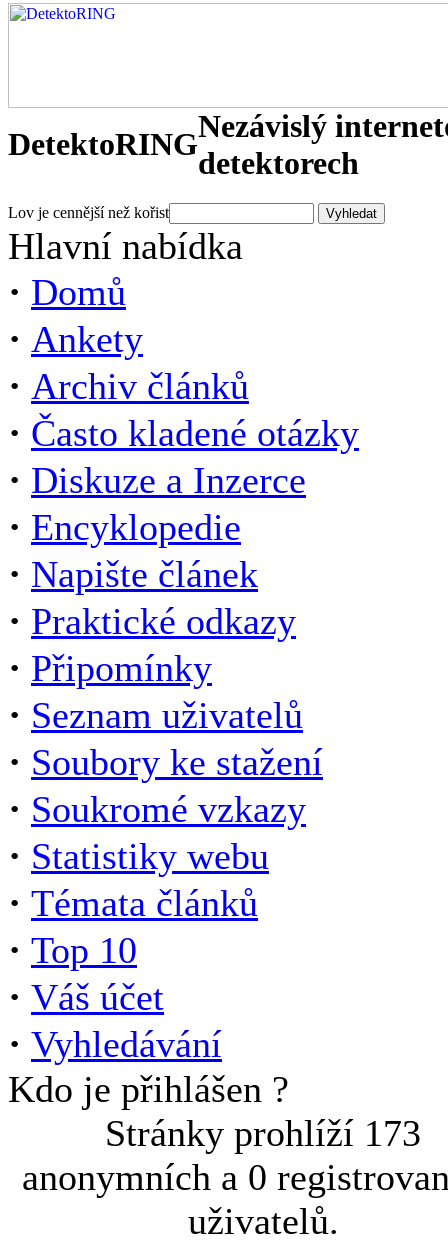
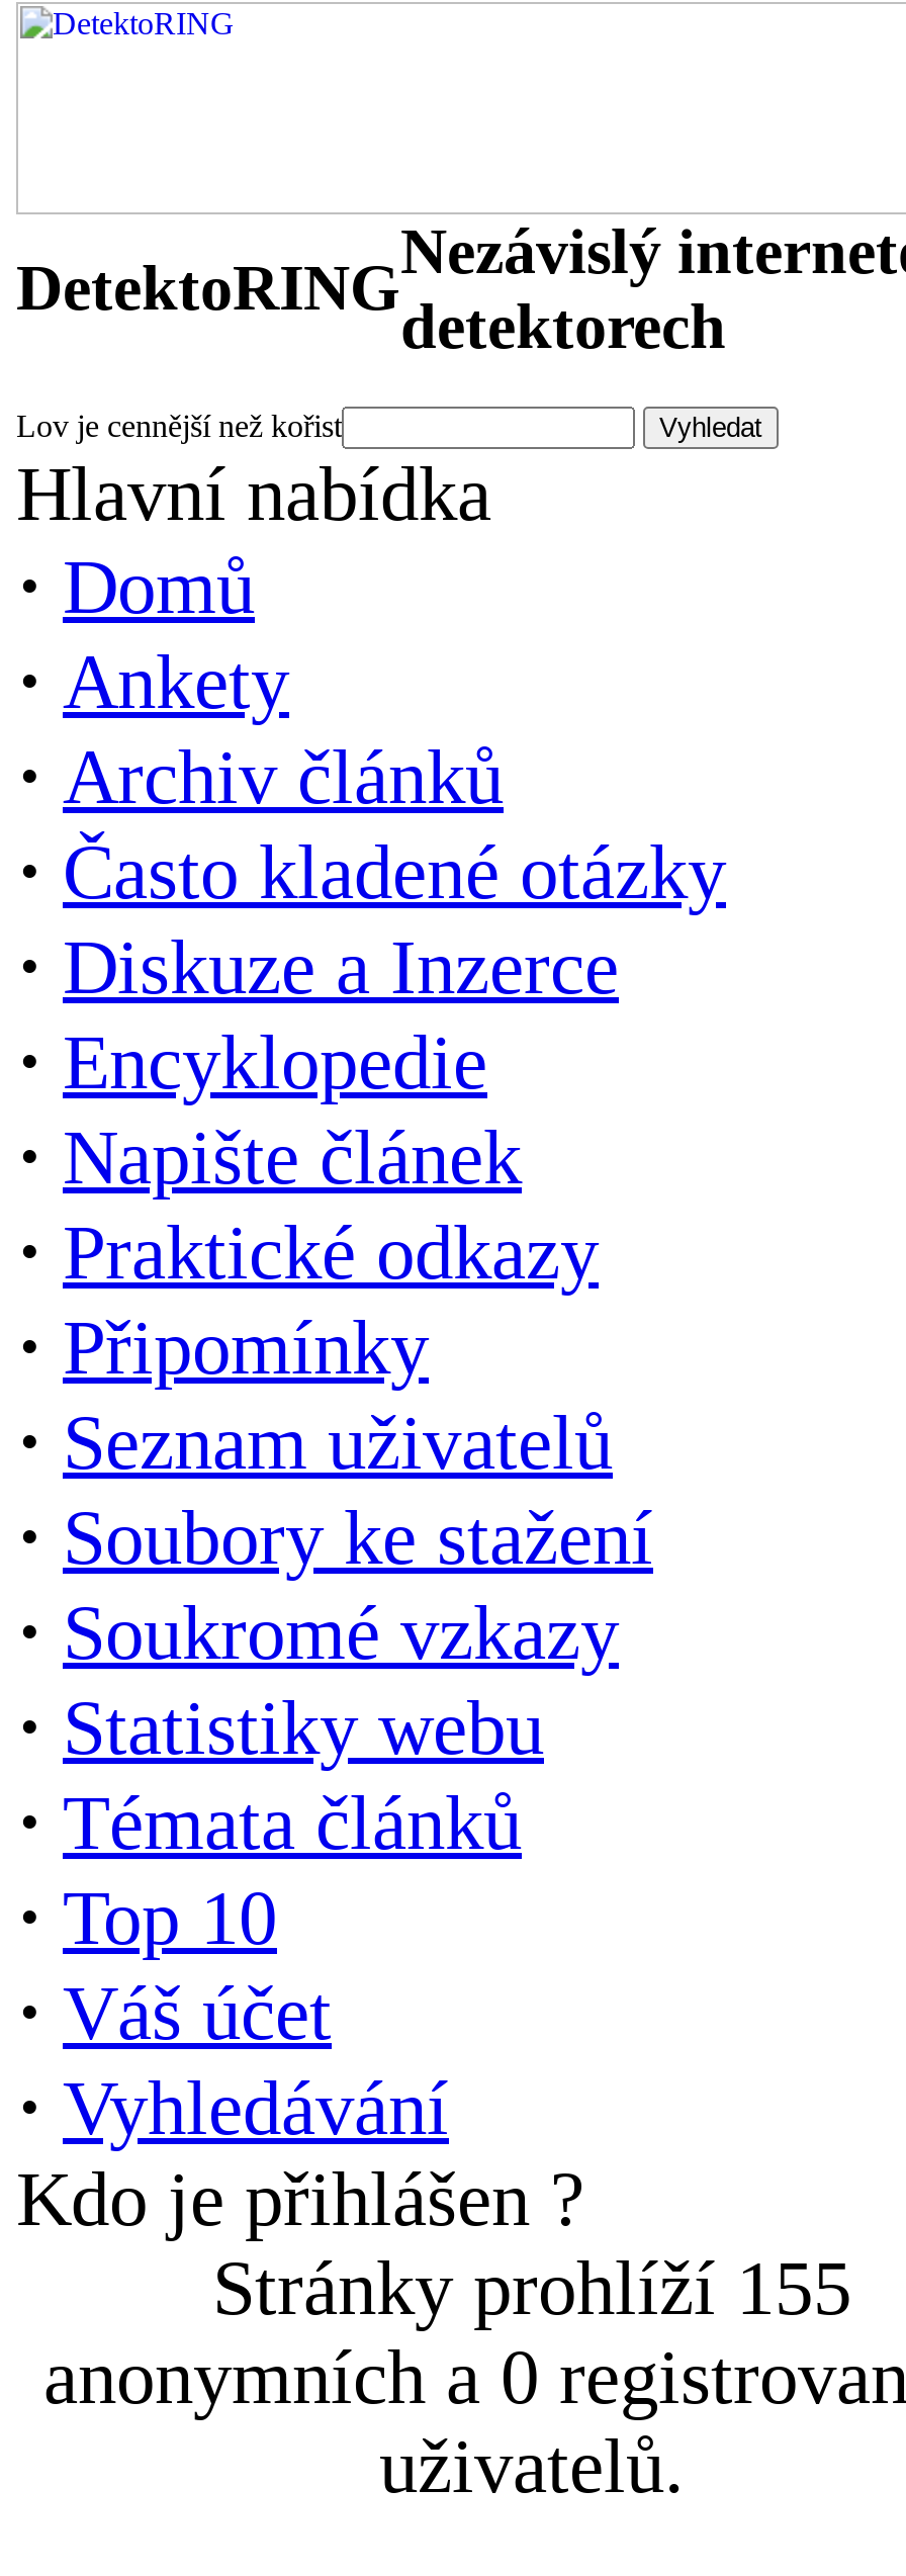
- Stránky prohlíží 173
+ Stránky prohlíží 155
